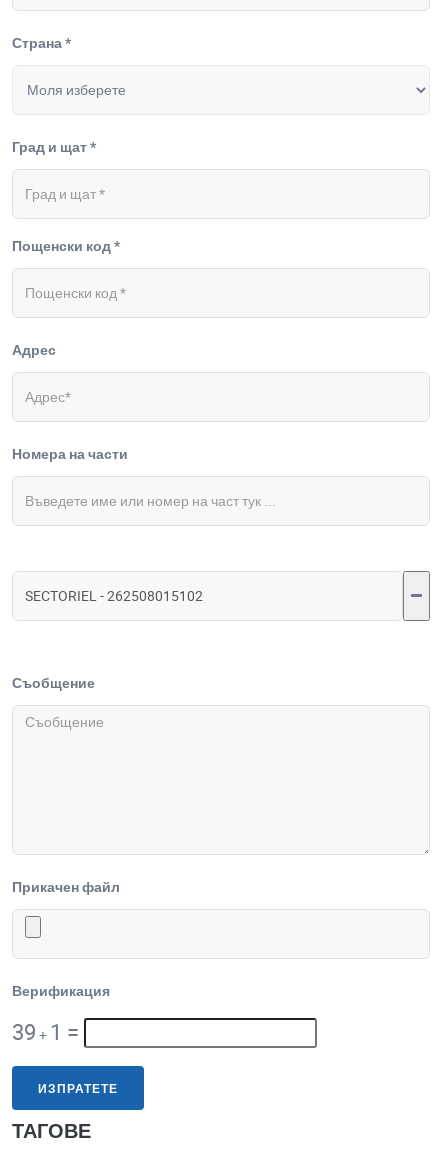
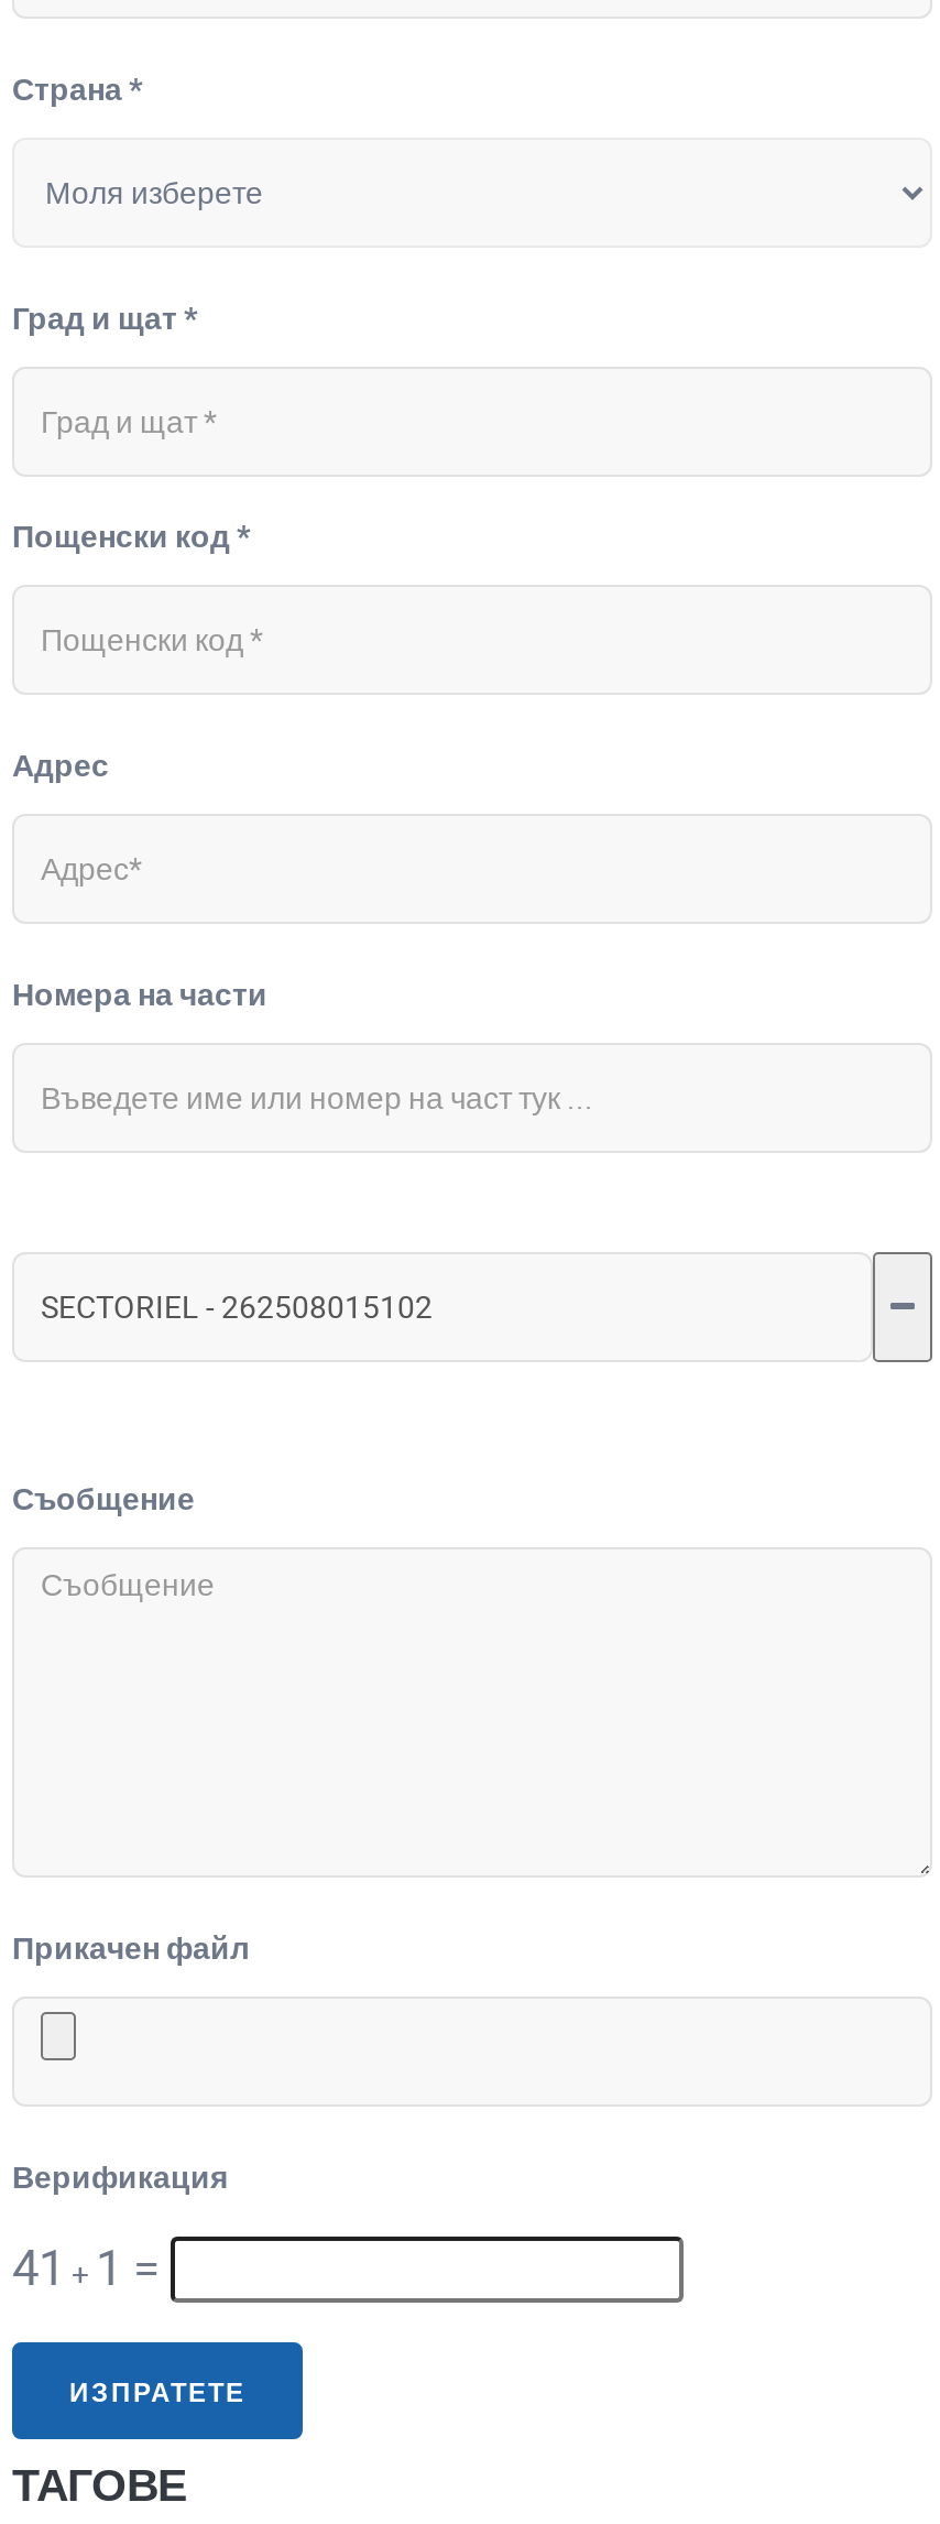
- 39 + 1 =
+ 41 + 1 =
